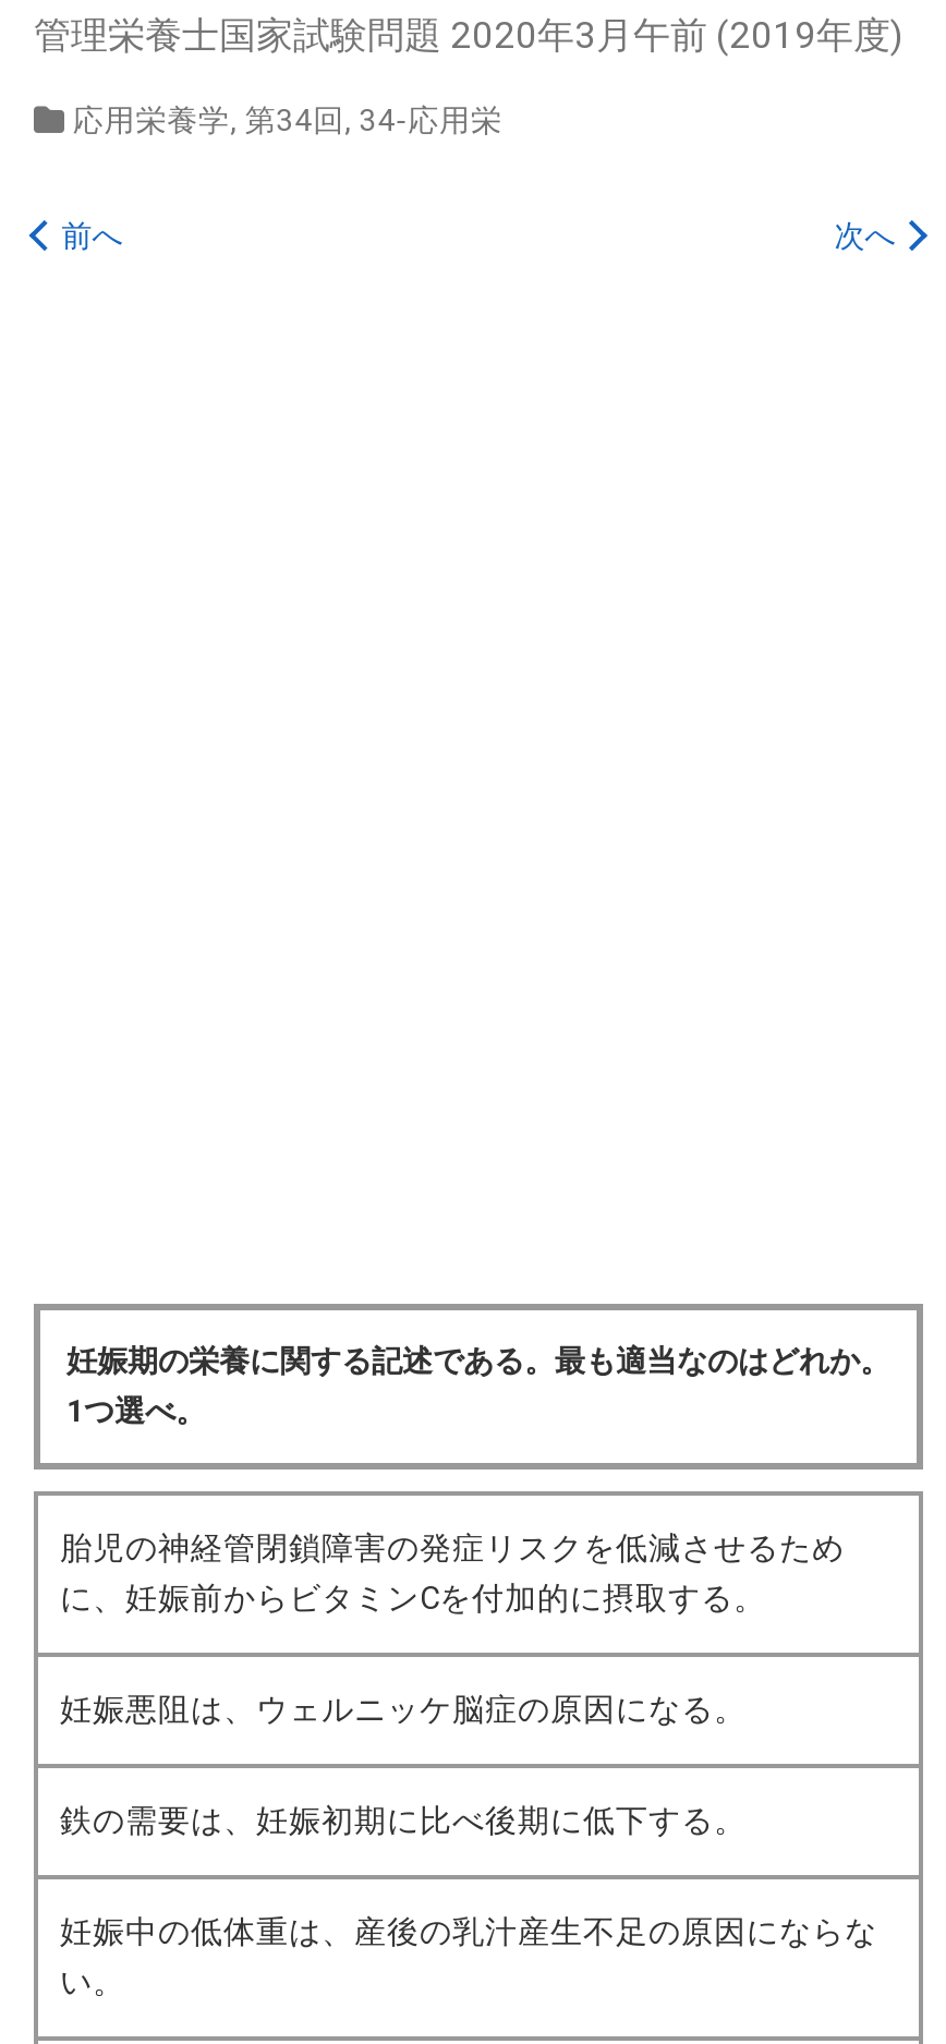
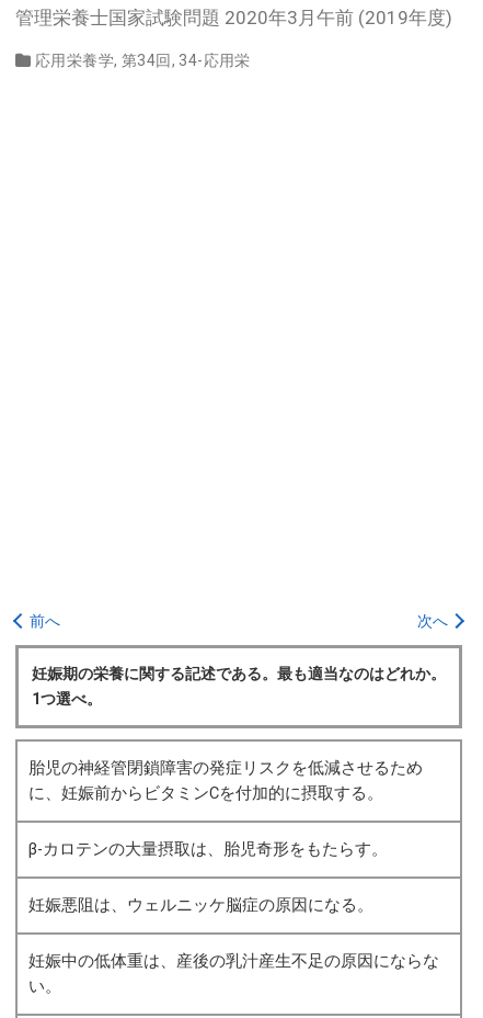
moved down: 次へ | 前へ

+ β-カロテンの大量摂取は、胎児奇形をもたらす。

moved down: 妊娠悪阻は、ウェルニッケ脳症の原因になる。

- 鉄の需要は、妊娠初期に比べ後期に低下する。
